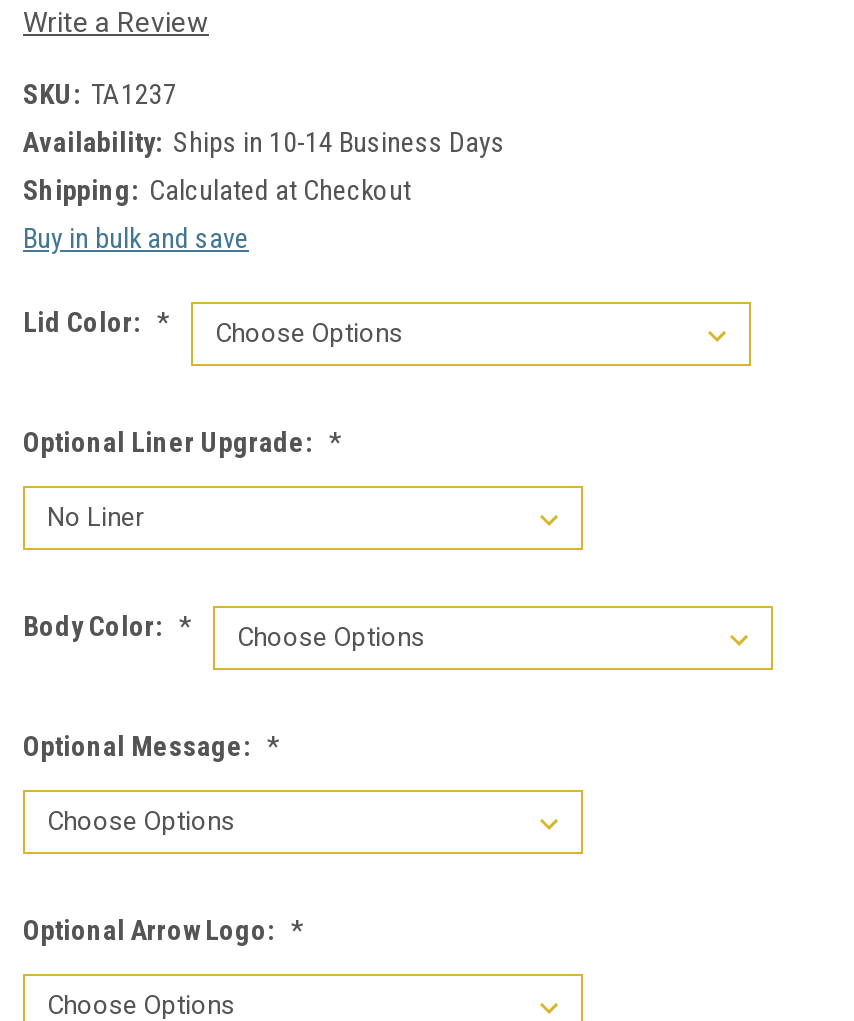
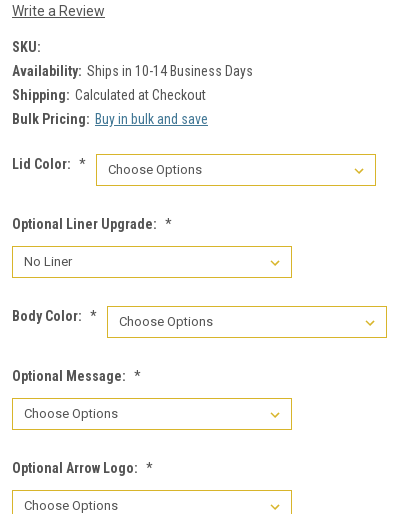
- SKU: TA1237
+ SKU:

- Buy in bulk and save
+ Bulk Pricing: Buy in bulk and save
